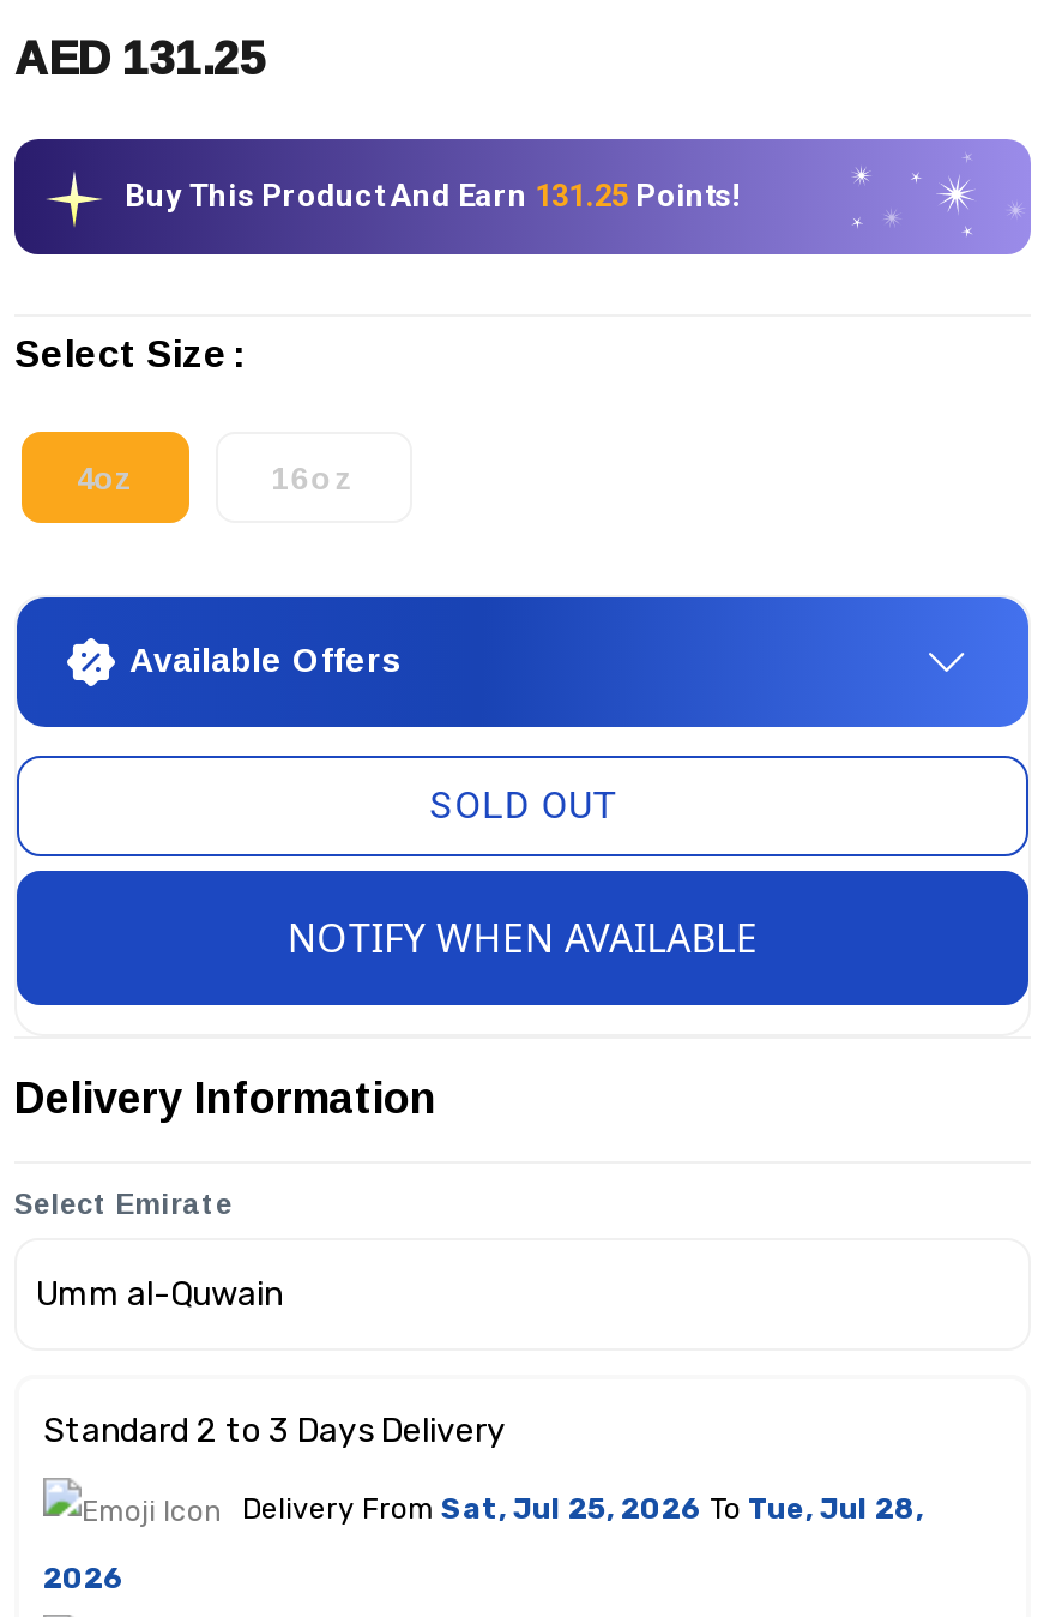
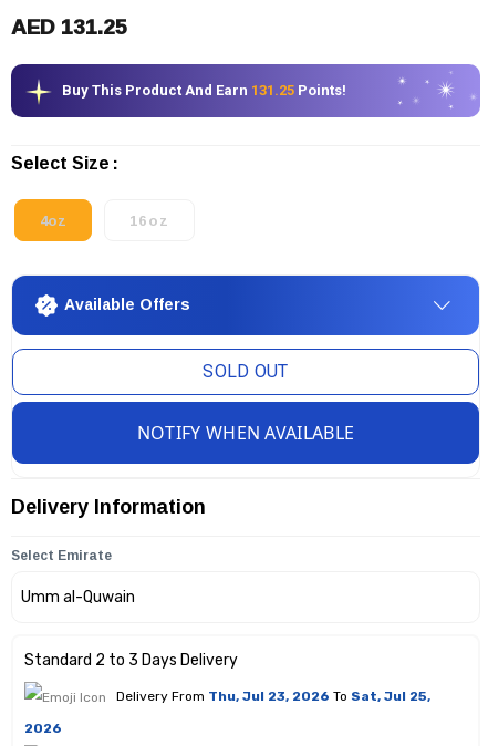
- Delivery From Sat, Jul 25, 2026 To Tue, Jul 28,
+ Delivery From Thu, Jul 23, 2026 To Sat, Jul 25,
